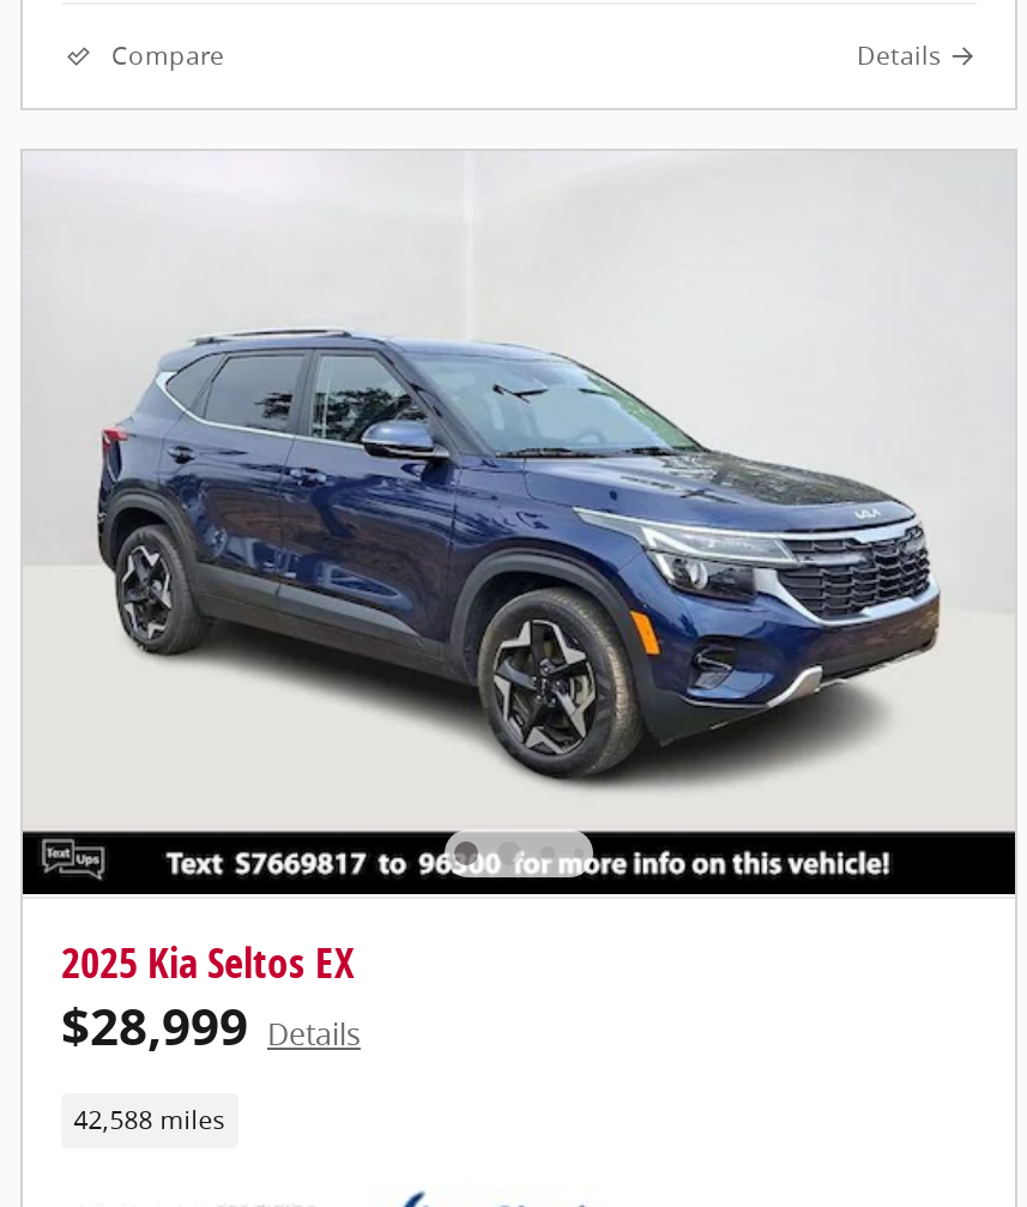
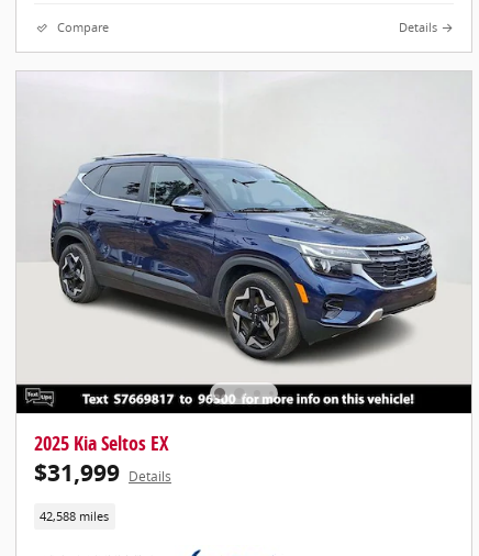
- $28,999 Details
+ $31,999 Details
